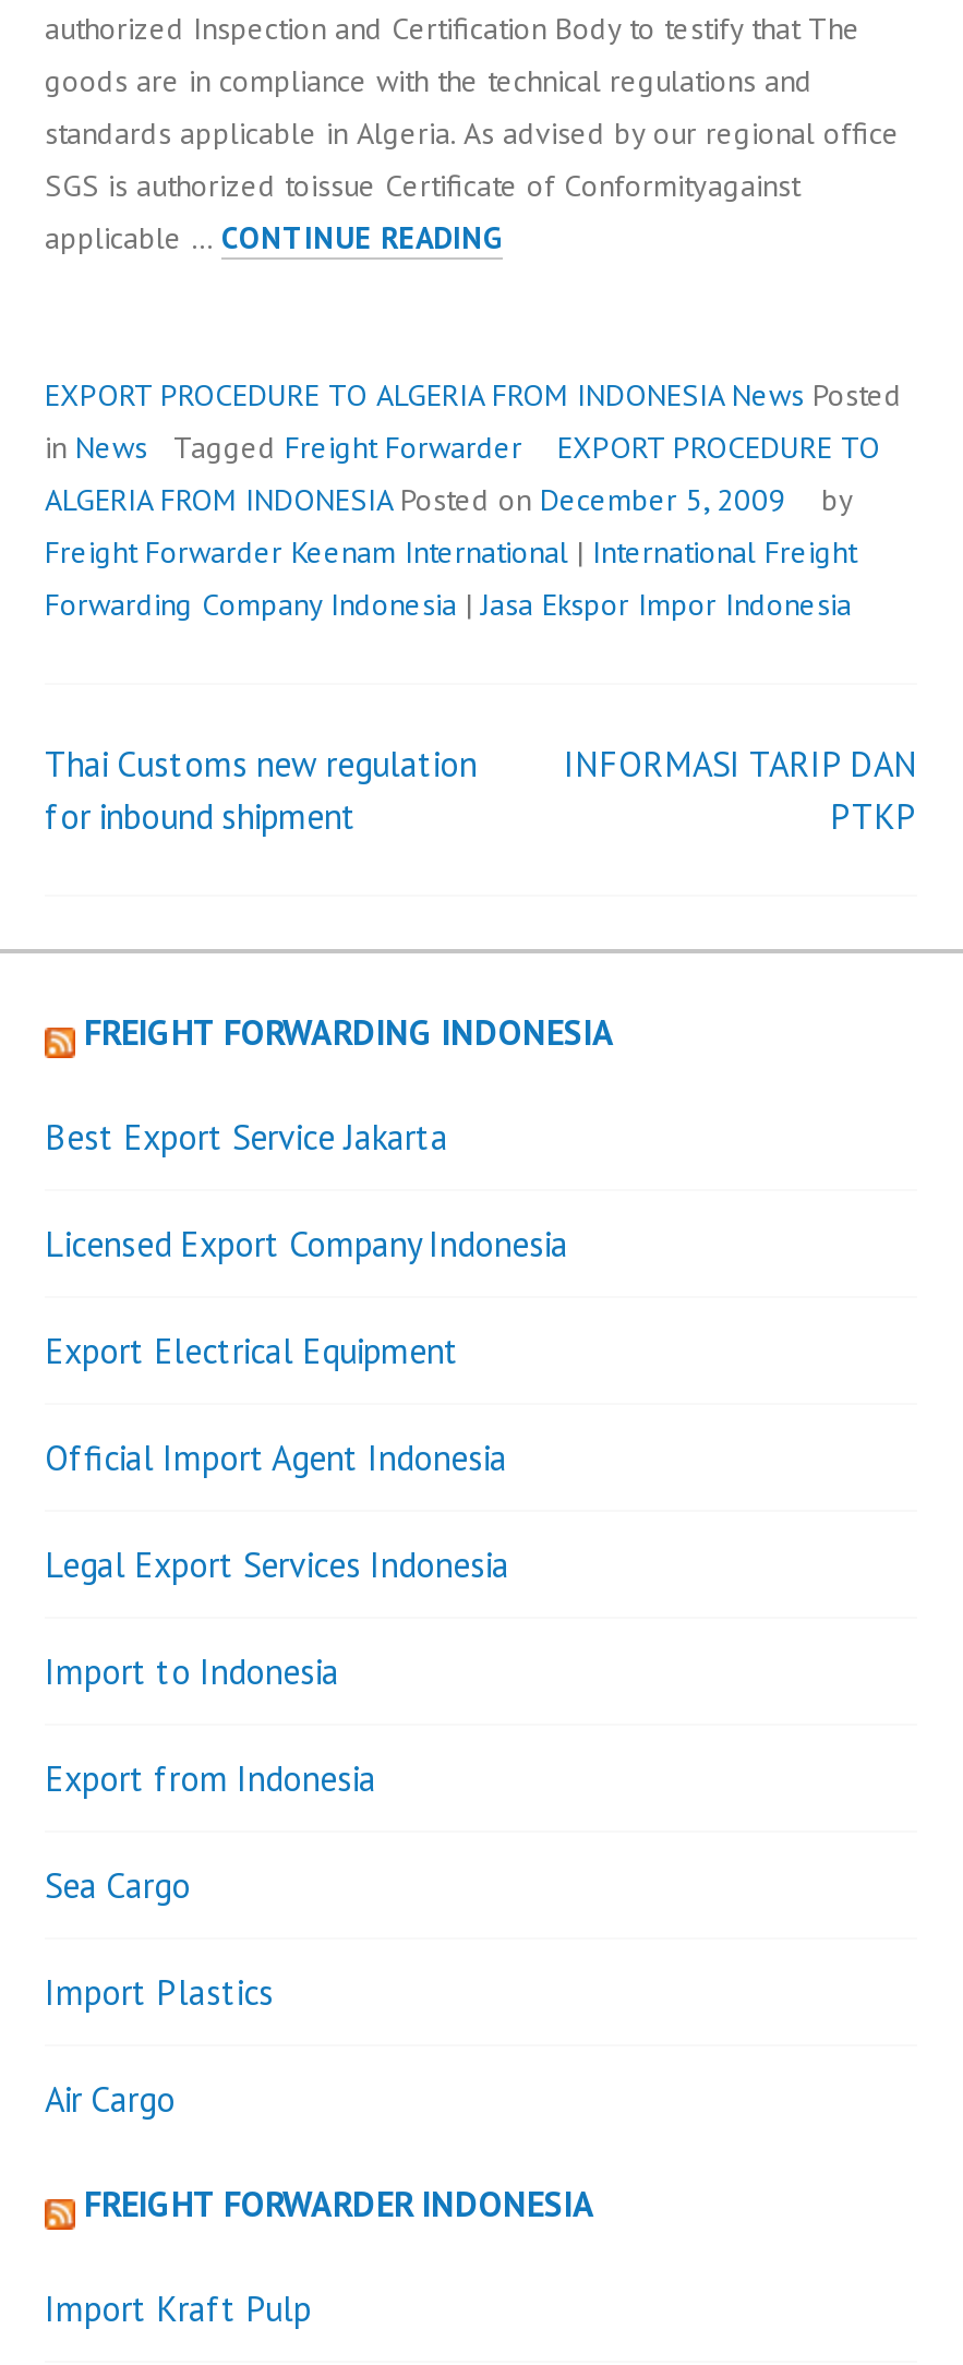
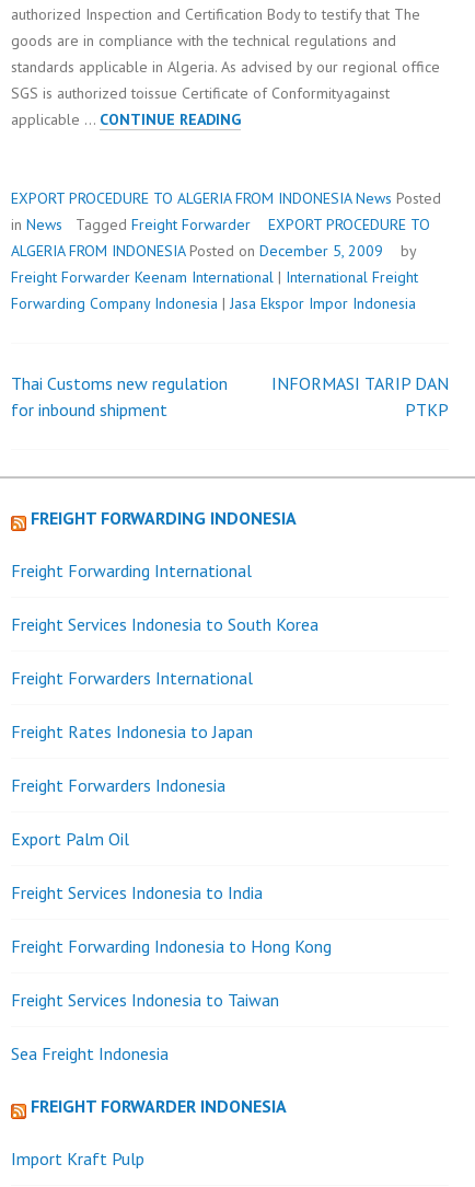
- Best Export Service Jakarta
+ Freight Forwarding International

- Licensed Export Company Indonesia
+ Freight Services Indonesia to South Korea

- Export Electrical Equipment
+ Freight Forwarders International

- Official Import Agent Indonesia
+ Freight Rates Indonesia to Japan

- Legal Export Services Indonesia
+ Freight Forwarders Indonesia

- Import to Indonesia
+ Export Palm Oil

- Export from Indonesia
+ Freight Services Indonesia to India

- Sea Cargo
+ Freight Forwarding Indonesia to Hong Kong

- Import Plastics
+ Freight Services Indonesia to Taiwan

- Air Cargo
+ Sea Freight Indonesia
